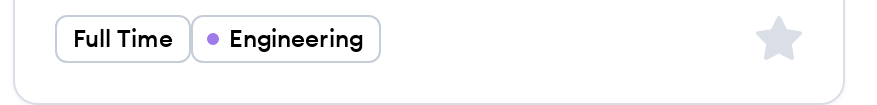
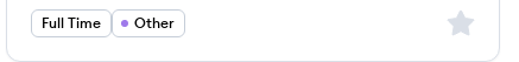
- Engineering
+ Other
